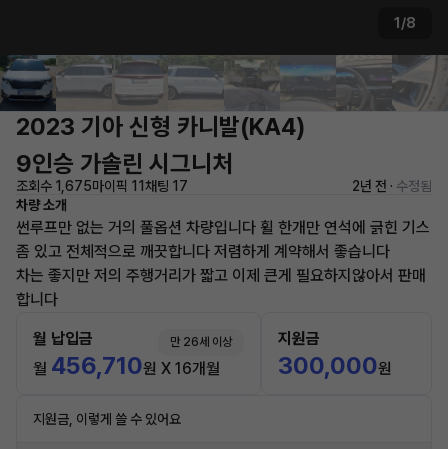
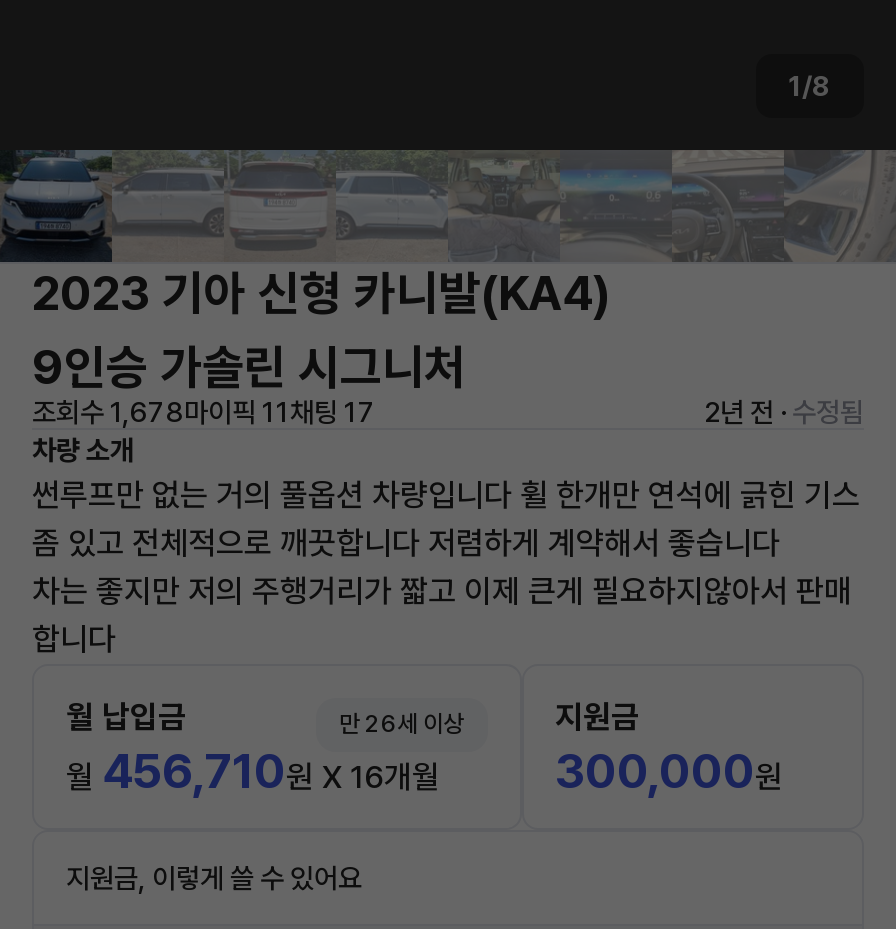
- 조회수 1,675마이픽 11 채팅 17
+ 조회수 1,678마이픽 11 채팅 17
